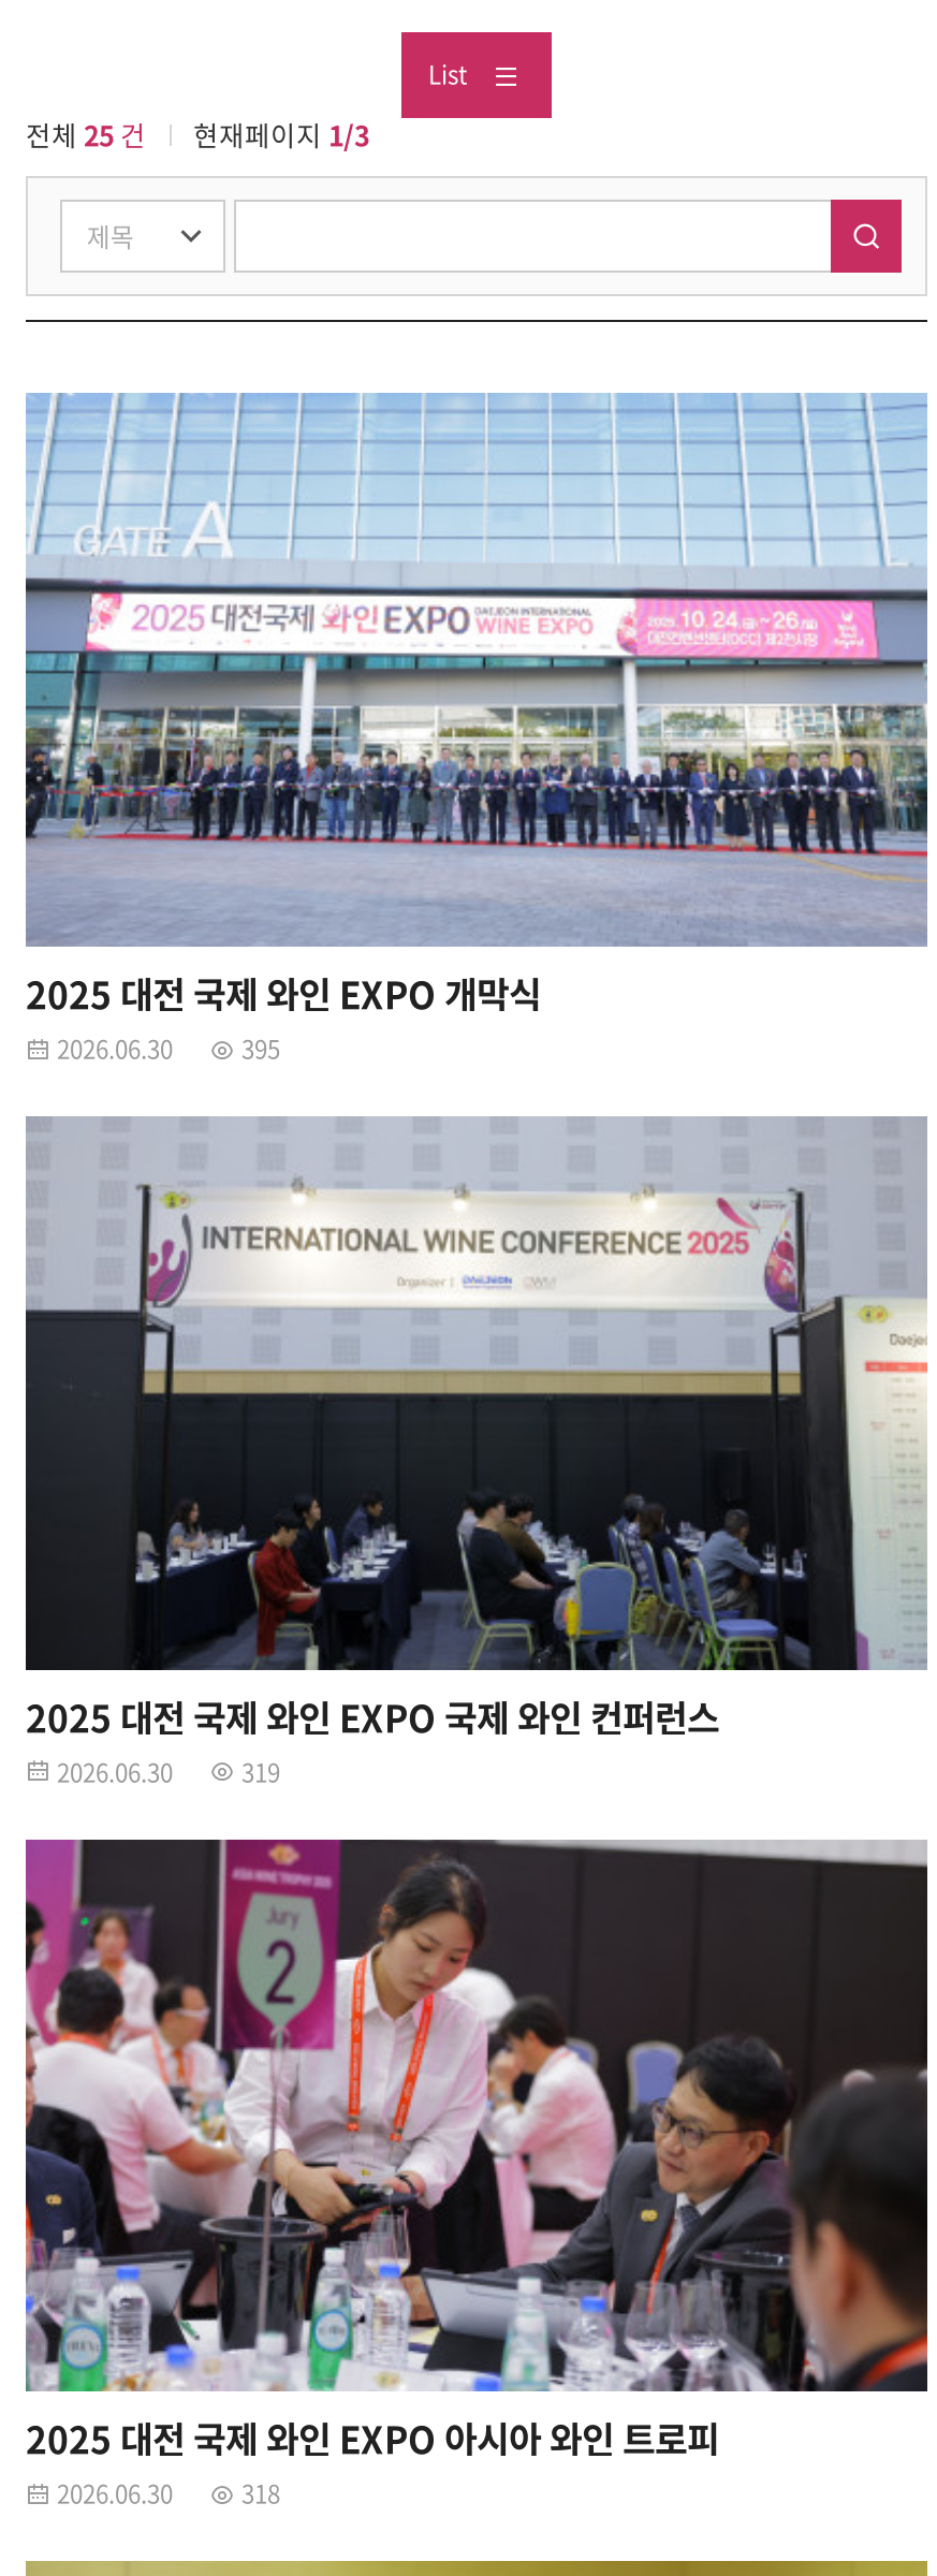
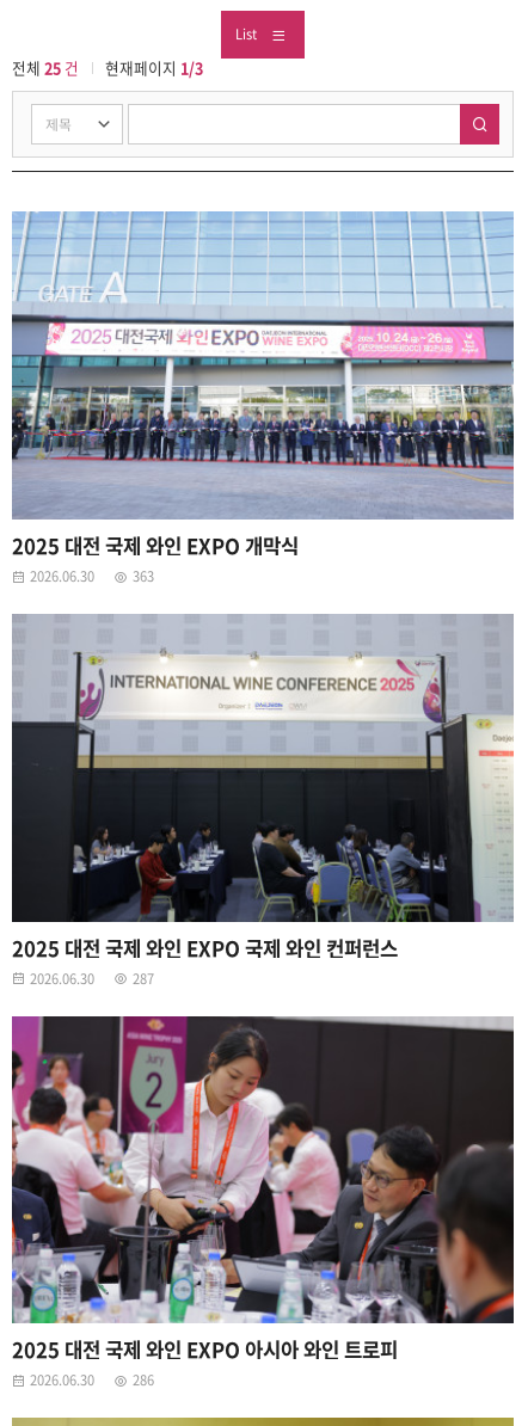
- 2026.06.30 395
+ 2026.06.30 363

- 2026.06.30 319
+ 2026.06.30 287

- 2026.06.30 318
+ 2026.06.30 286
